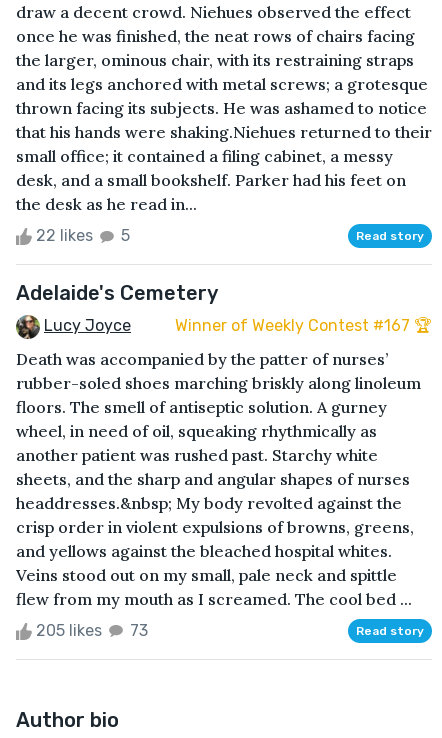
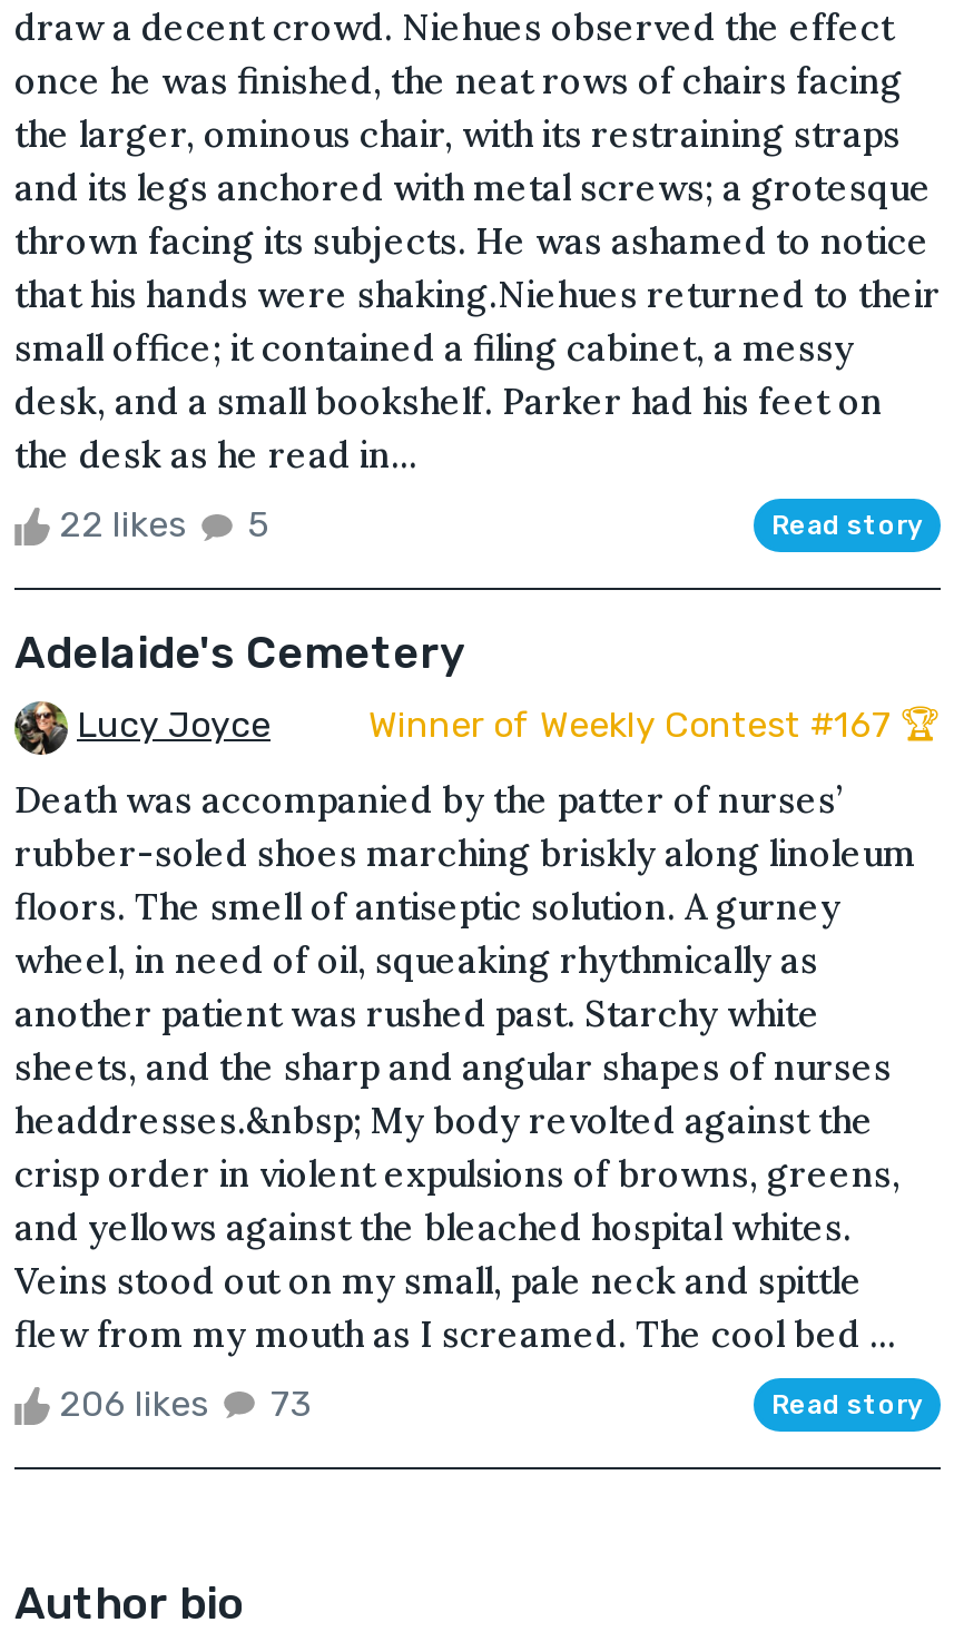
- 205 likes 73
+ 206 likes 73
